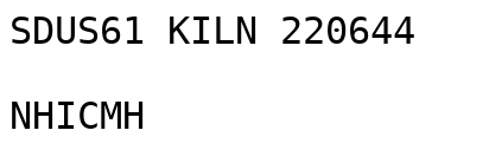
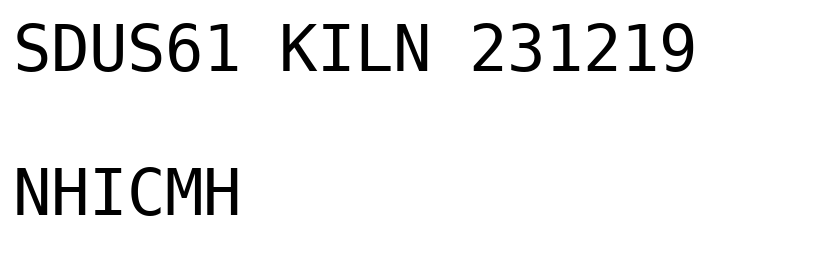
- SDUS61 KILN 220644
+ SDUS61 KILN 231219
